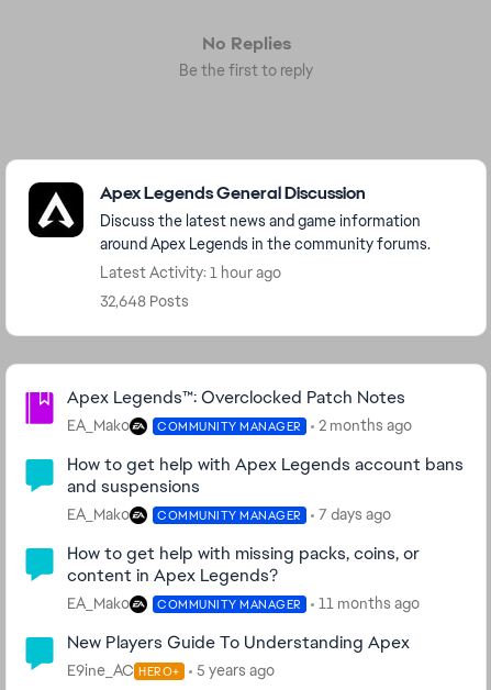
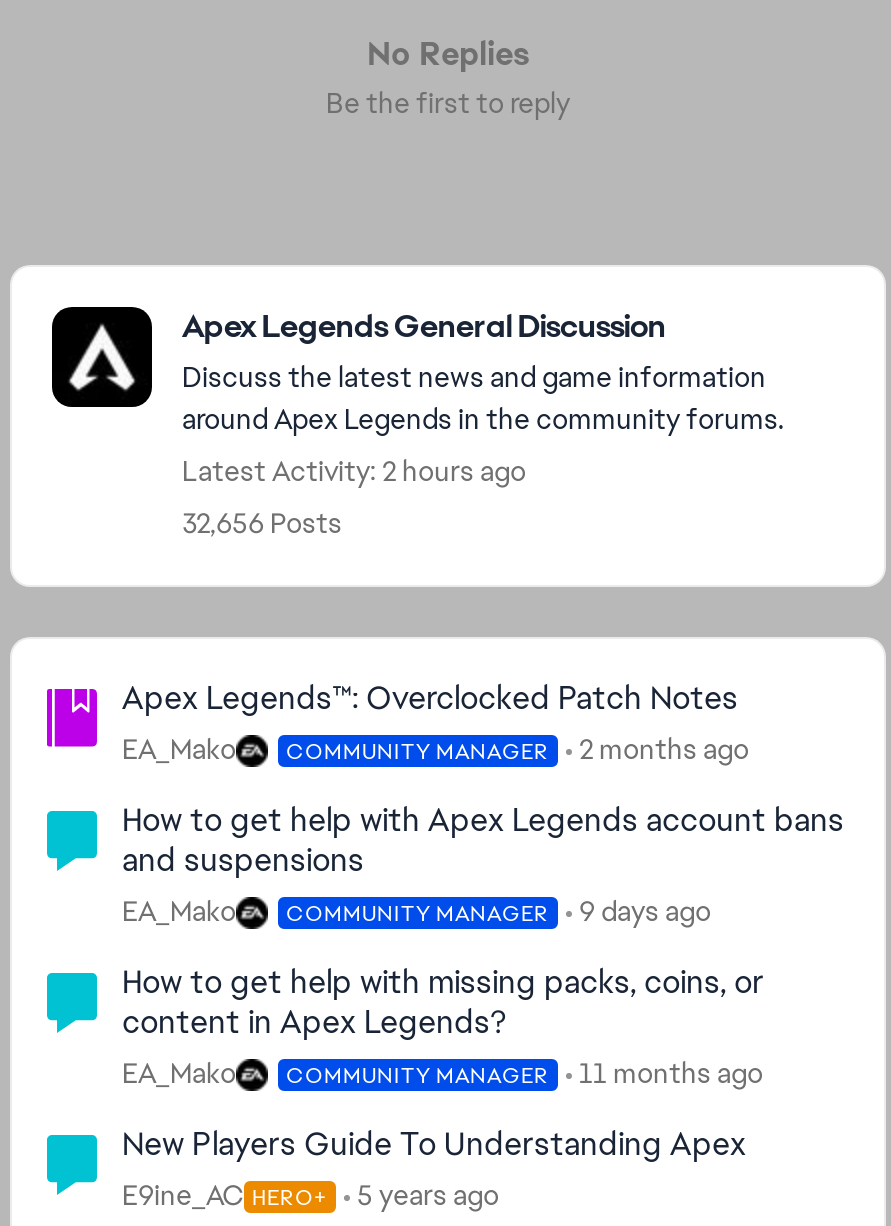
- Latest Activity: 1 hour ago
+ Latest Activity: 2 hours ago

- 32,648 Posts
+ 32,656 Posts

- EA_Mako COMMUNITY MANAGER 7 days ago
+ EA_Mako COMMUNITY MANAGER 9 days ago
